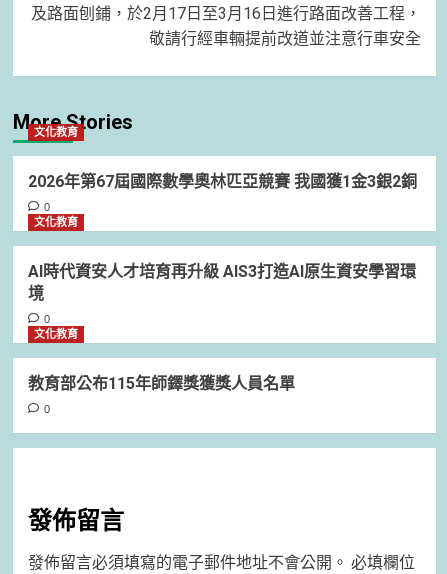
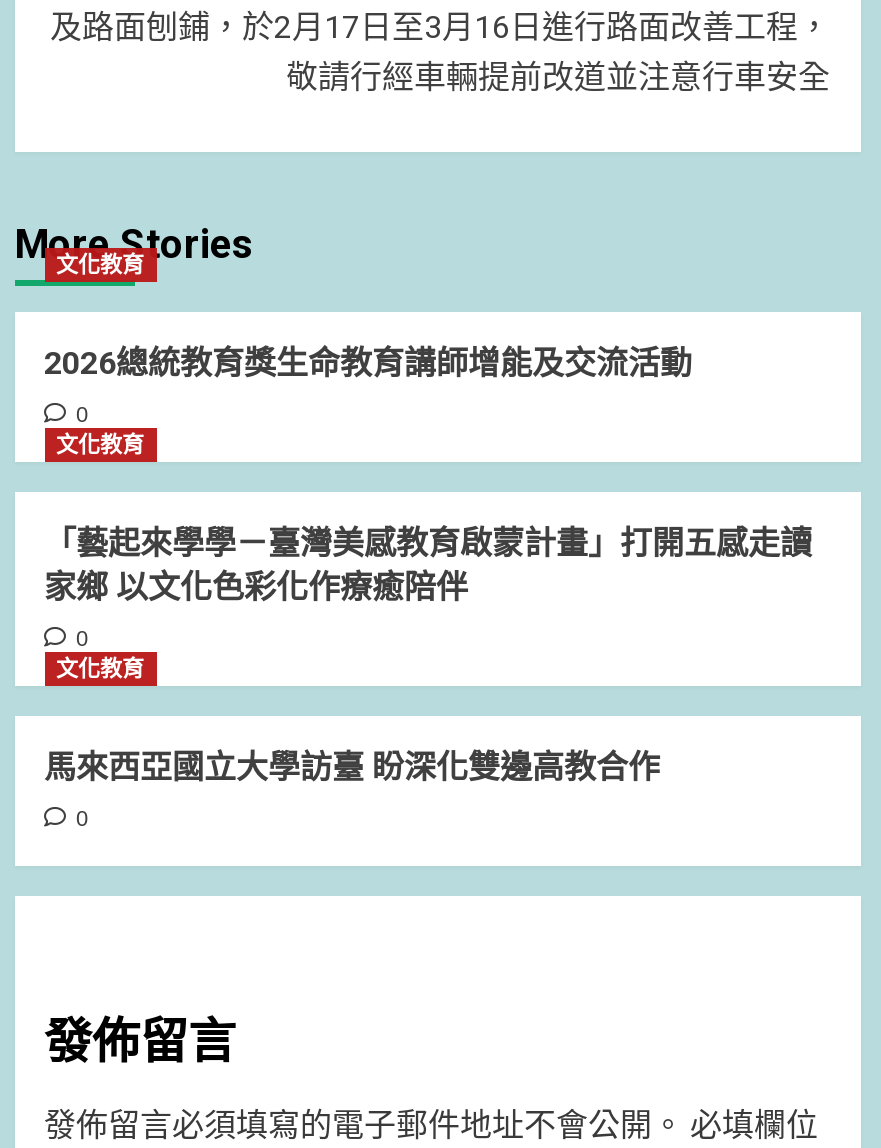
- 2026年第67屆國際數學奧林匹亞競賽 我國獲1金3銀2銅
+ 2026總統教育獎生命教育講師增能及交流活動

- AI時代資安人才培育再升級 AIS3打造AI原生資安學習環
- 境
+ 「藝起來學學－臺灣美感教育啟蒙計畫」打開五感走讀
+ 家鄉 以文化色彩化作療癒陪伴

- 教育部公布115年師鐸獎獲獎人員名單
+ 馬來西亞國立大學訪臺 盼深化雙邊高教合作
